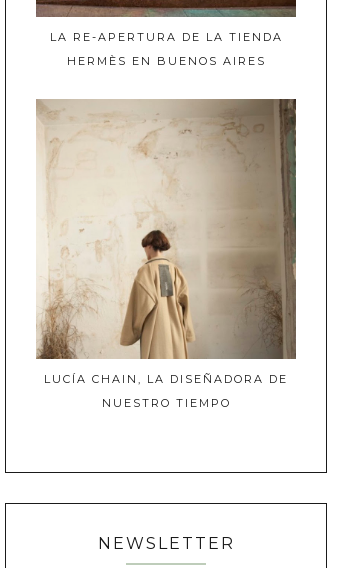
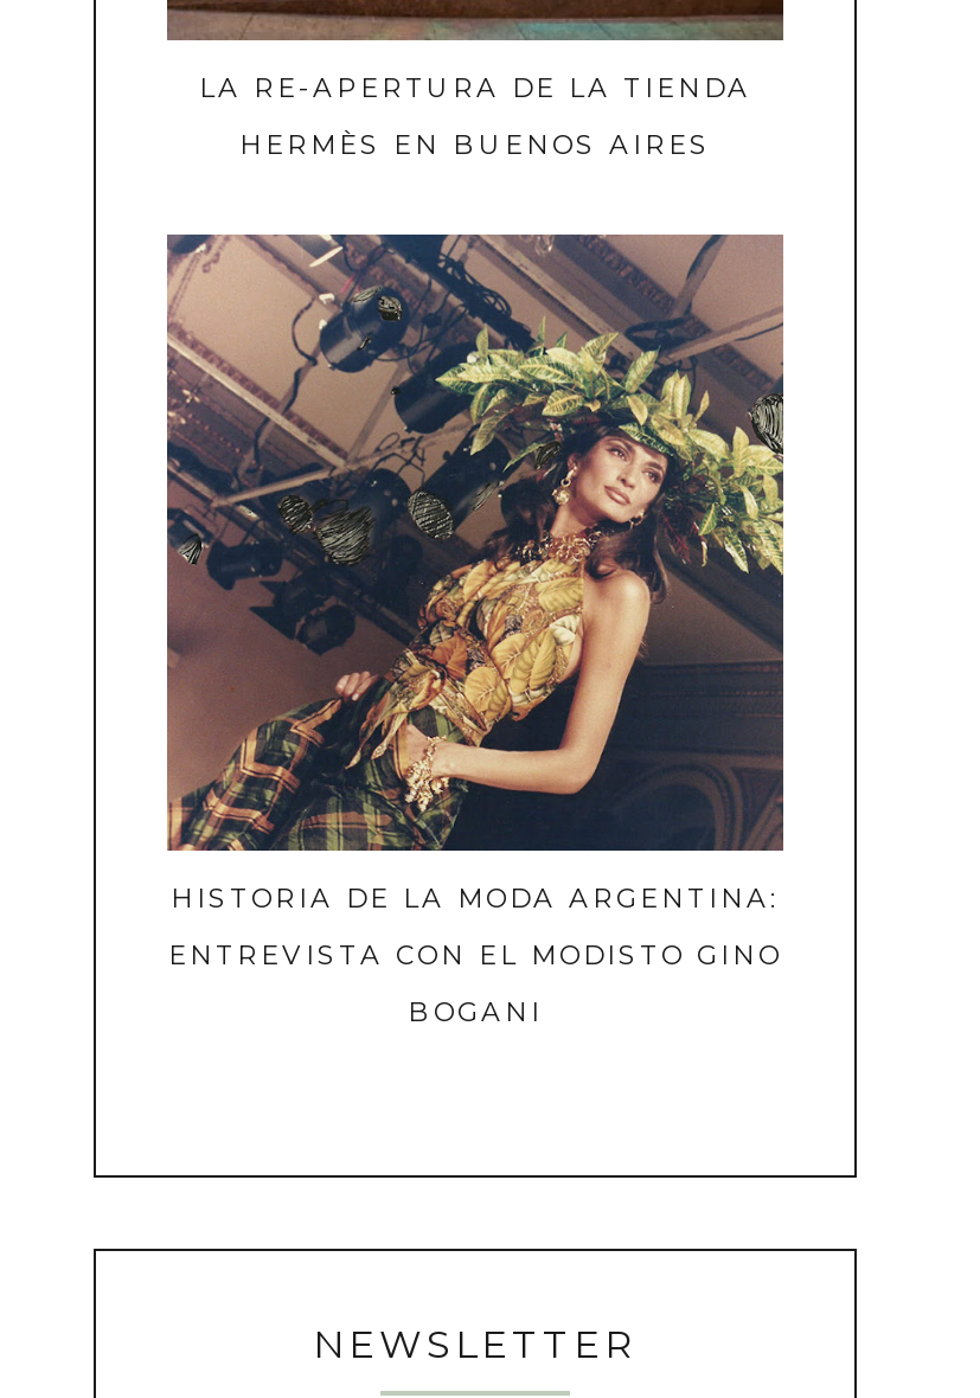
- [image]
- LUCÍA CHAIN, LA DISEÑADORA DE
- NUESTRO TIEMPO
+ [image]
+ HISTORIA DE LA MODA ARGENTINA:
+ ENTREVISTA CON EL MODISTO GINO
+ BOGANI
